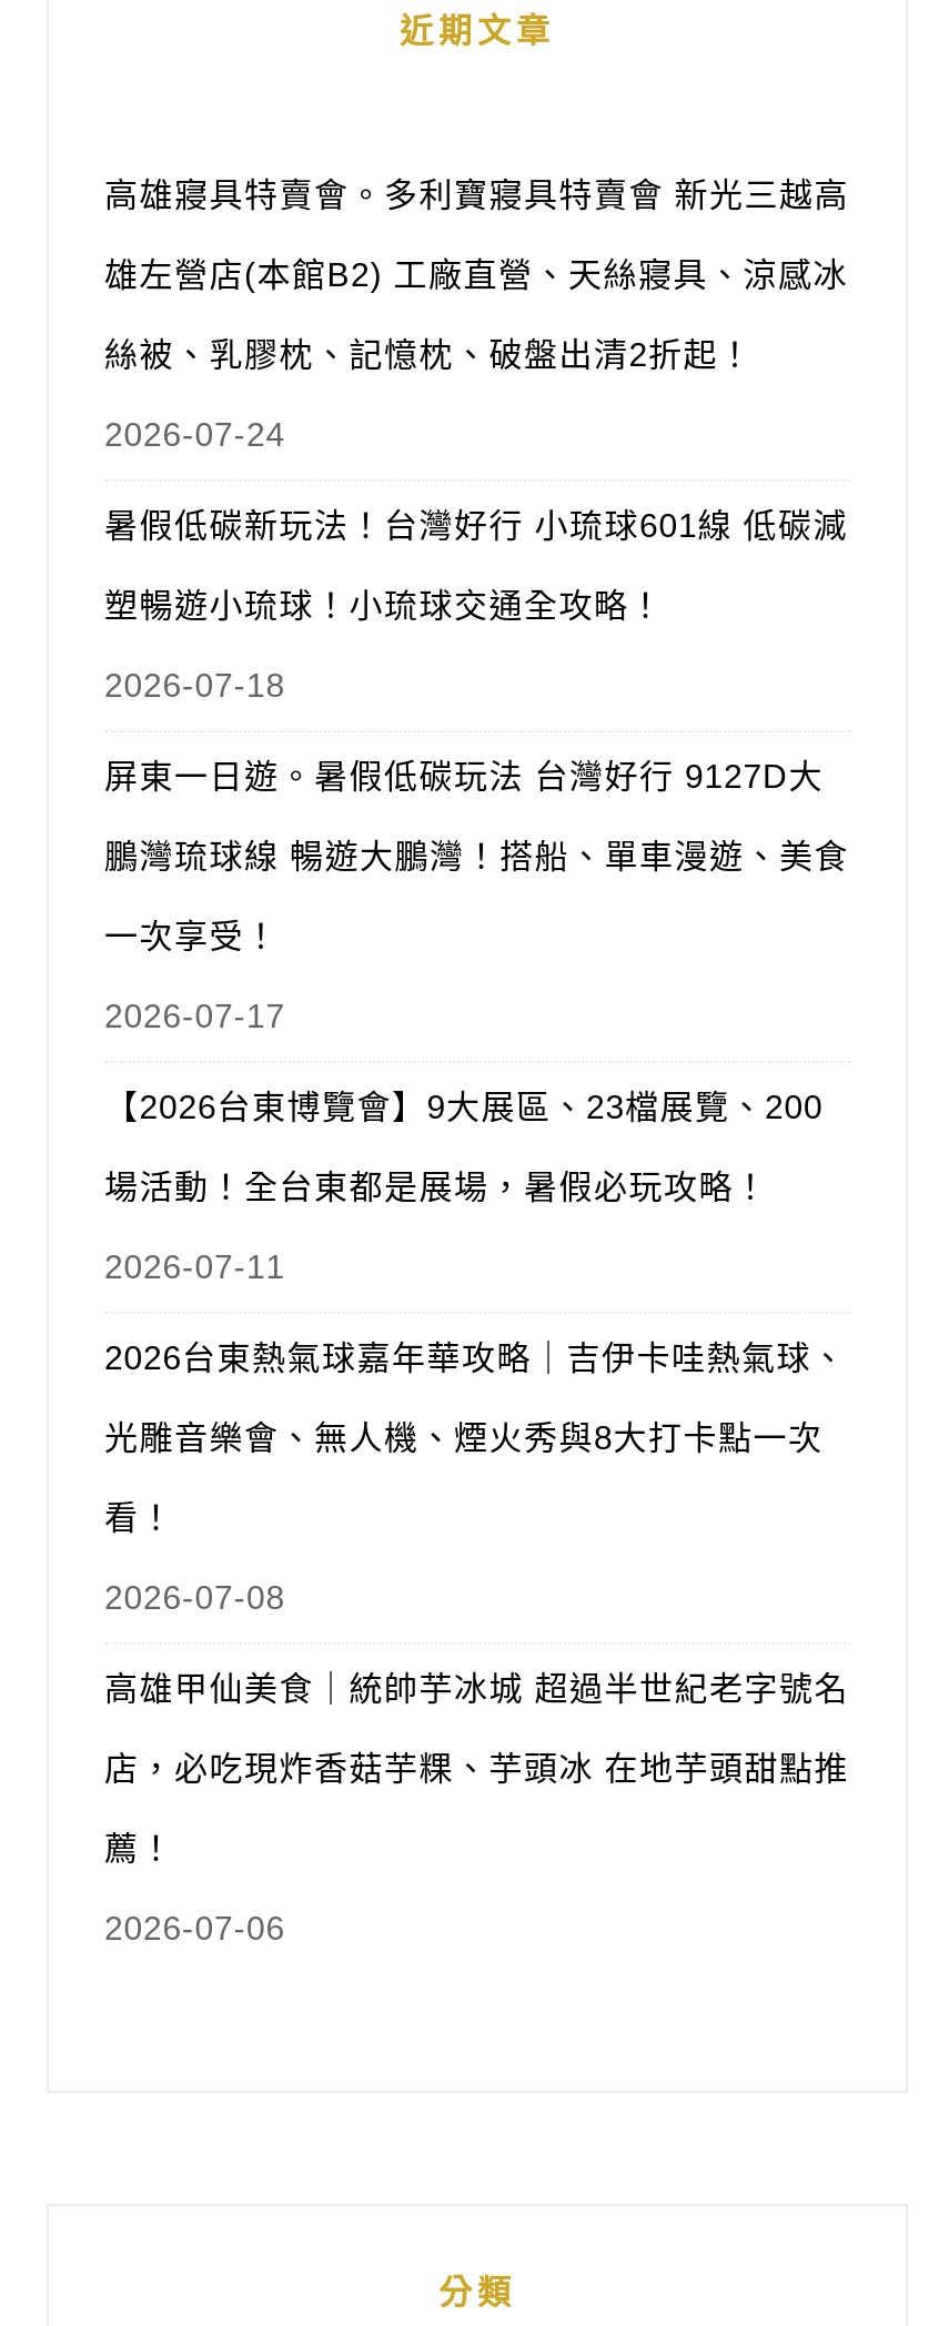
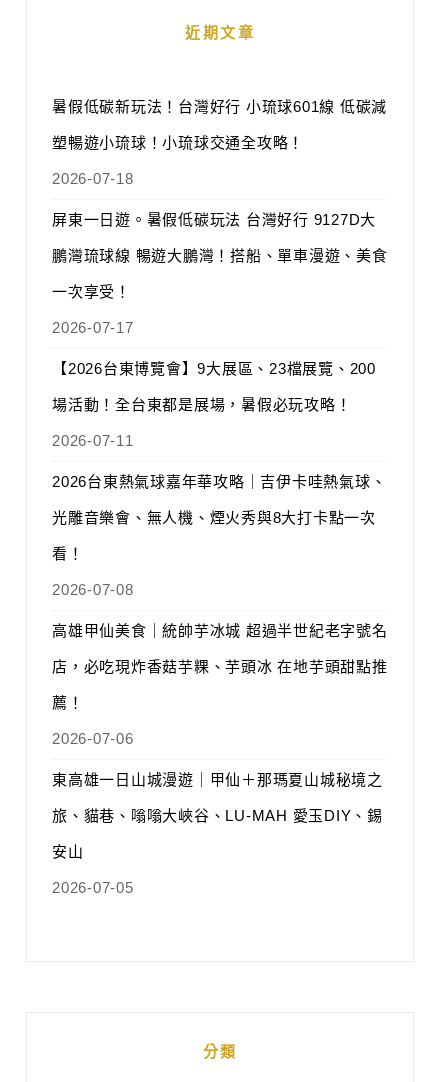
- 高雄寢具特賣會。多利寶寢具特賣會 新光三越高
- 雄左營店(本館B2) 工廠直營、天絲寢具、涼感冰
- 絲被、乳膠枕、記憶枕、破盤出清2折起！
- 2026-07-24

moved up: 暑假低碳新玩法！台灣好行 小琉球601線 低碳減 | 塑暢遊小琉球！小琉球交通全攻略！ | 2026-07-18 | ... | 薦！ | 2026-07-06

+ 東高雄一日山城漫遊｜甲仙＋那瑪夏山城秘境之
+ 旅、貓巷、嗡嗡大峽谷、LU-MAH 愛玉DIY、錫
+ 安山
+ 2026-07-05
